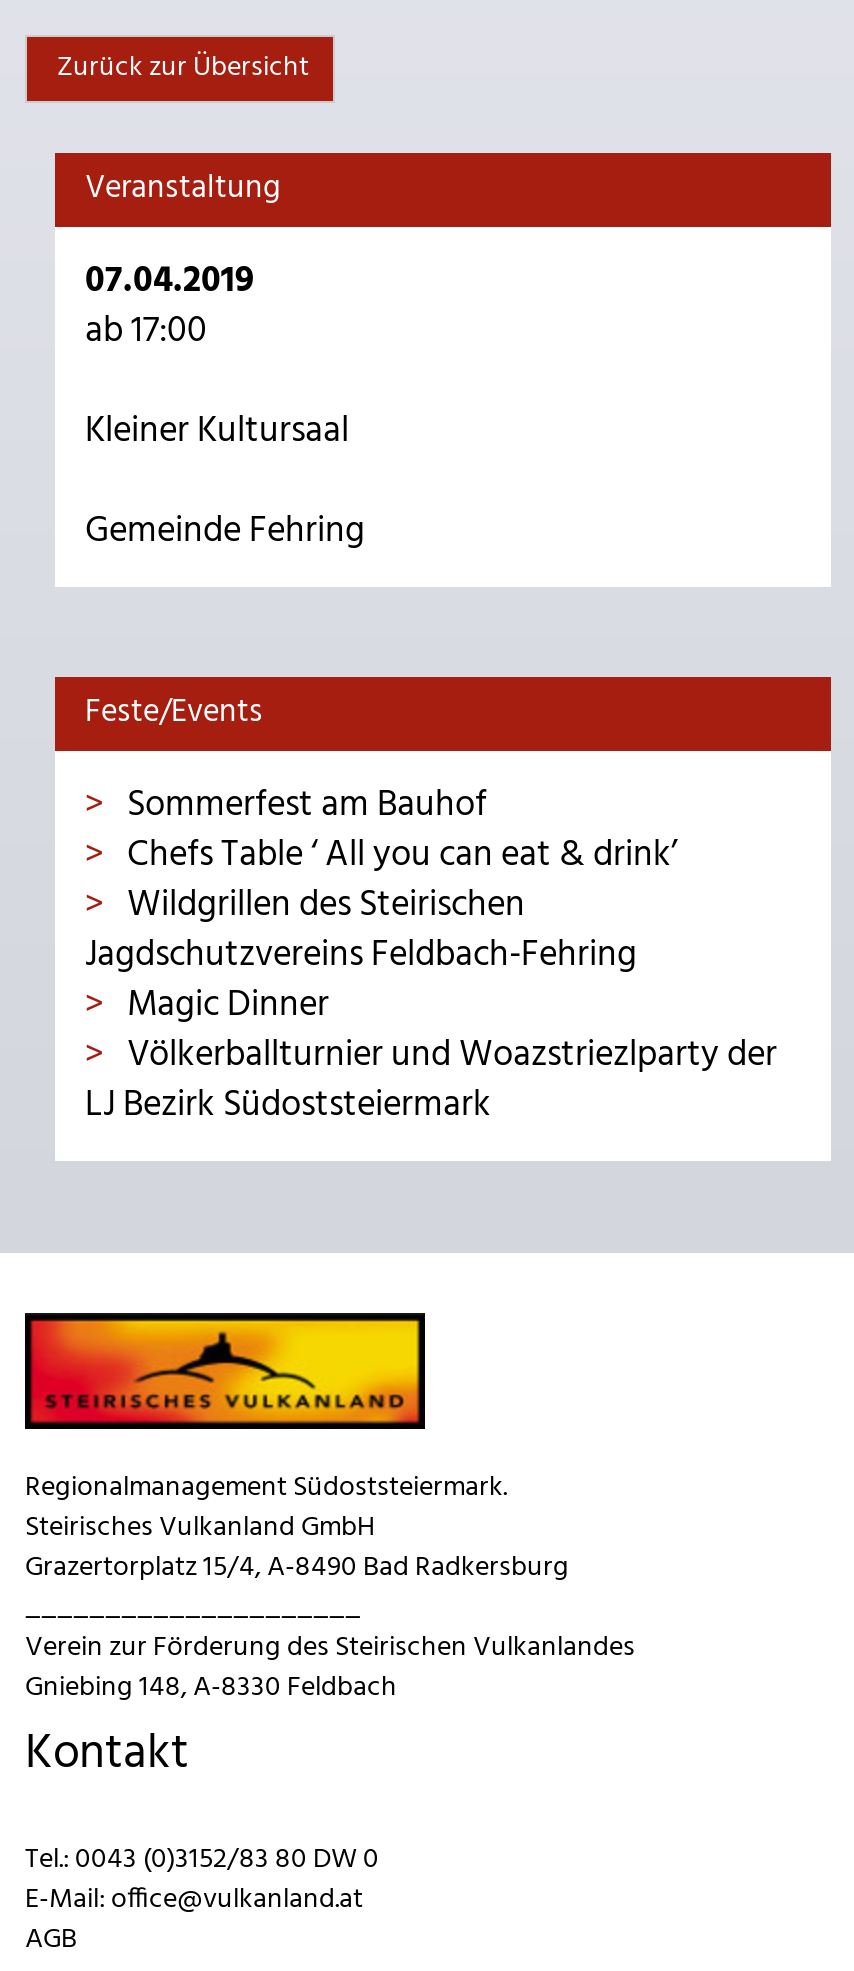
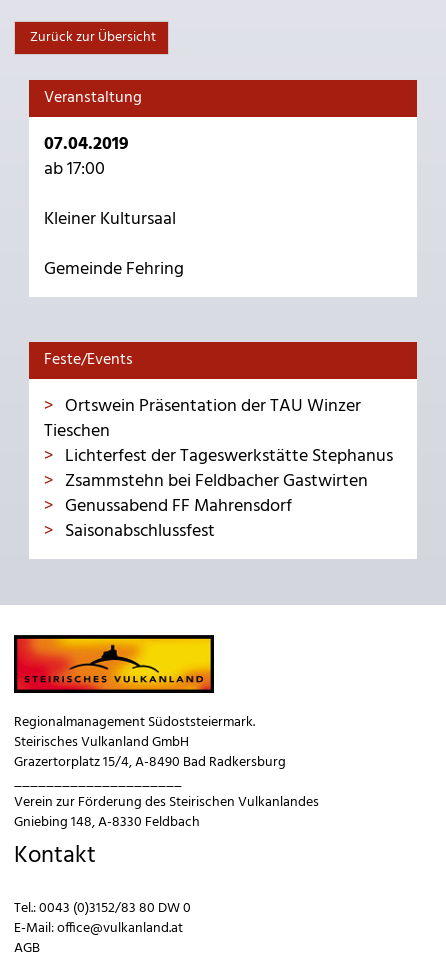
- Sommerfest am Bauhof
- Chefs Table ‘ All you can eat & drink’
- Wildgrillen des Steirischen
- Jagdschutzvereins Feldbach-Fehring
- Magic Dinner
- Völkerballturnier und Woazstriezlparty der
- LJ Bezirk Südoststeiermark
+ Ortswein Präsentation der TAU Winzer
+ Tieschen
+ Lichterfest der Tageswerkstätte Stephanus
+ Zsammstehn bei Feldbacher Gastwirten
+ Genussabend FF Mahrensdorf
+ Saisonabschlussfest
